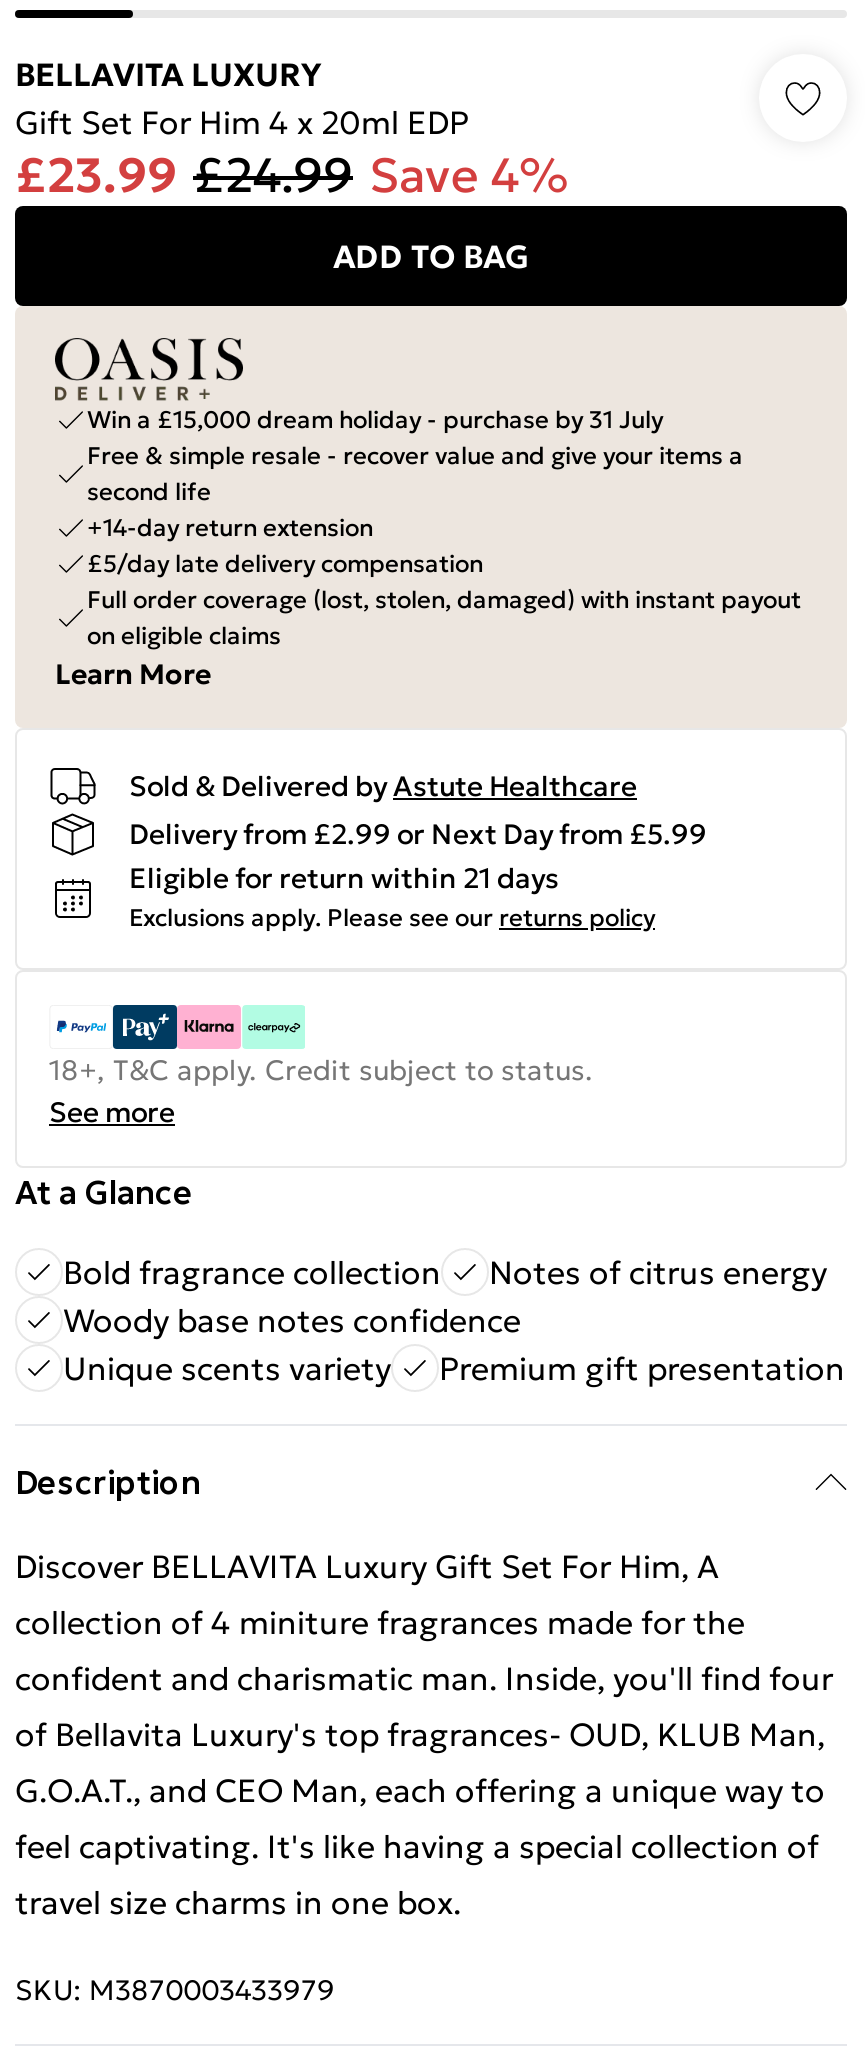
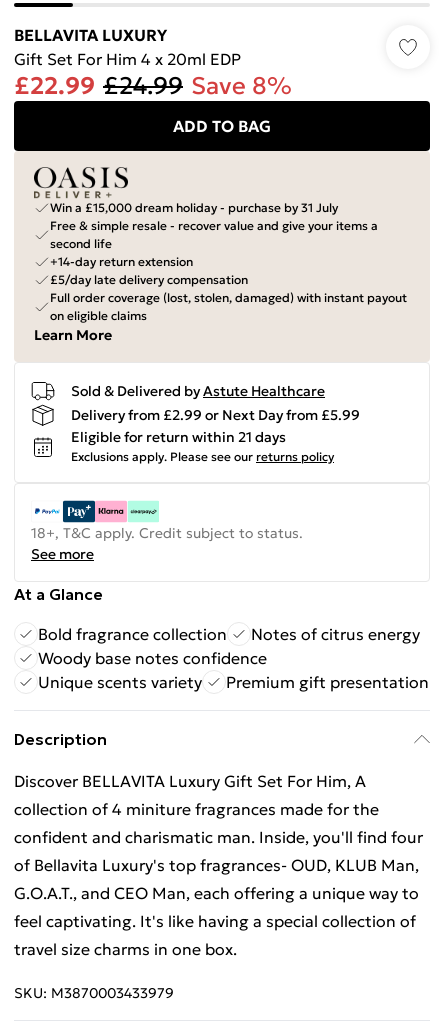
- £23.99 £24.99 Save 4%
+ £22.99 £24.99 Save 8%
